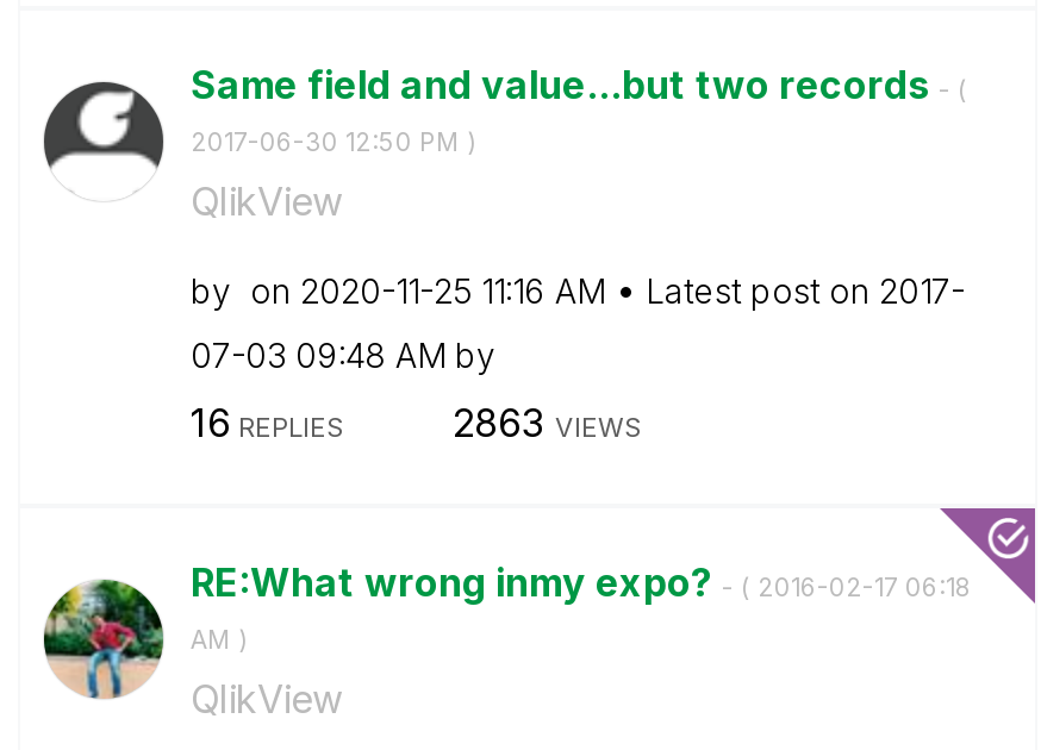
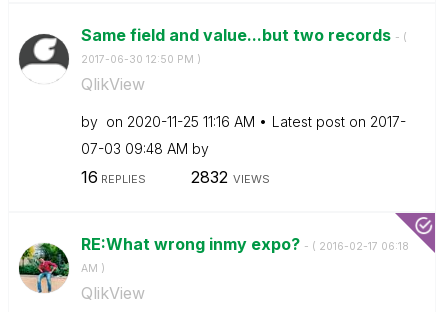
- 2863 VIEWS
+ 2832 VIEWS
